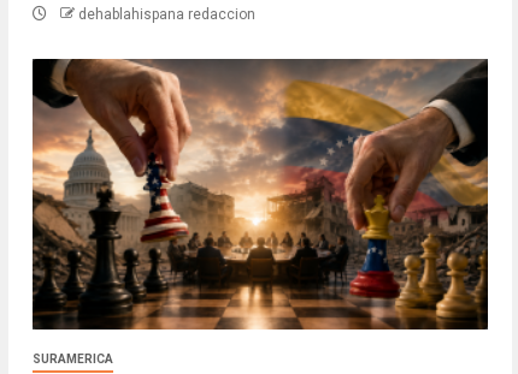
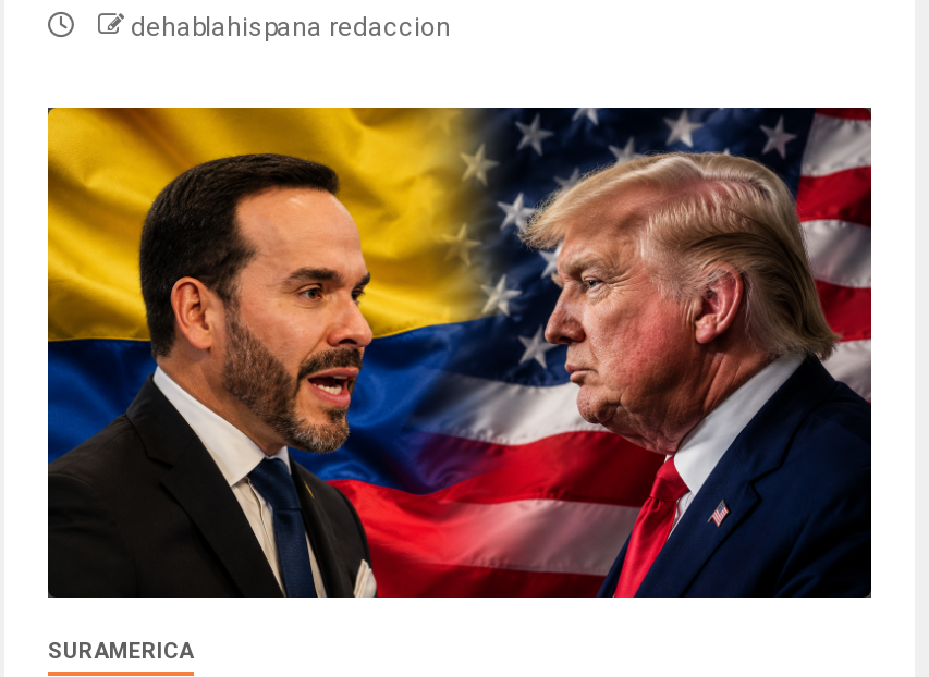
- [image]
+ [image]
